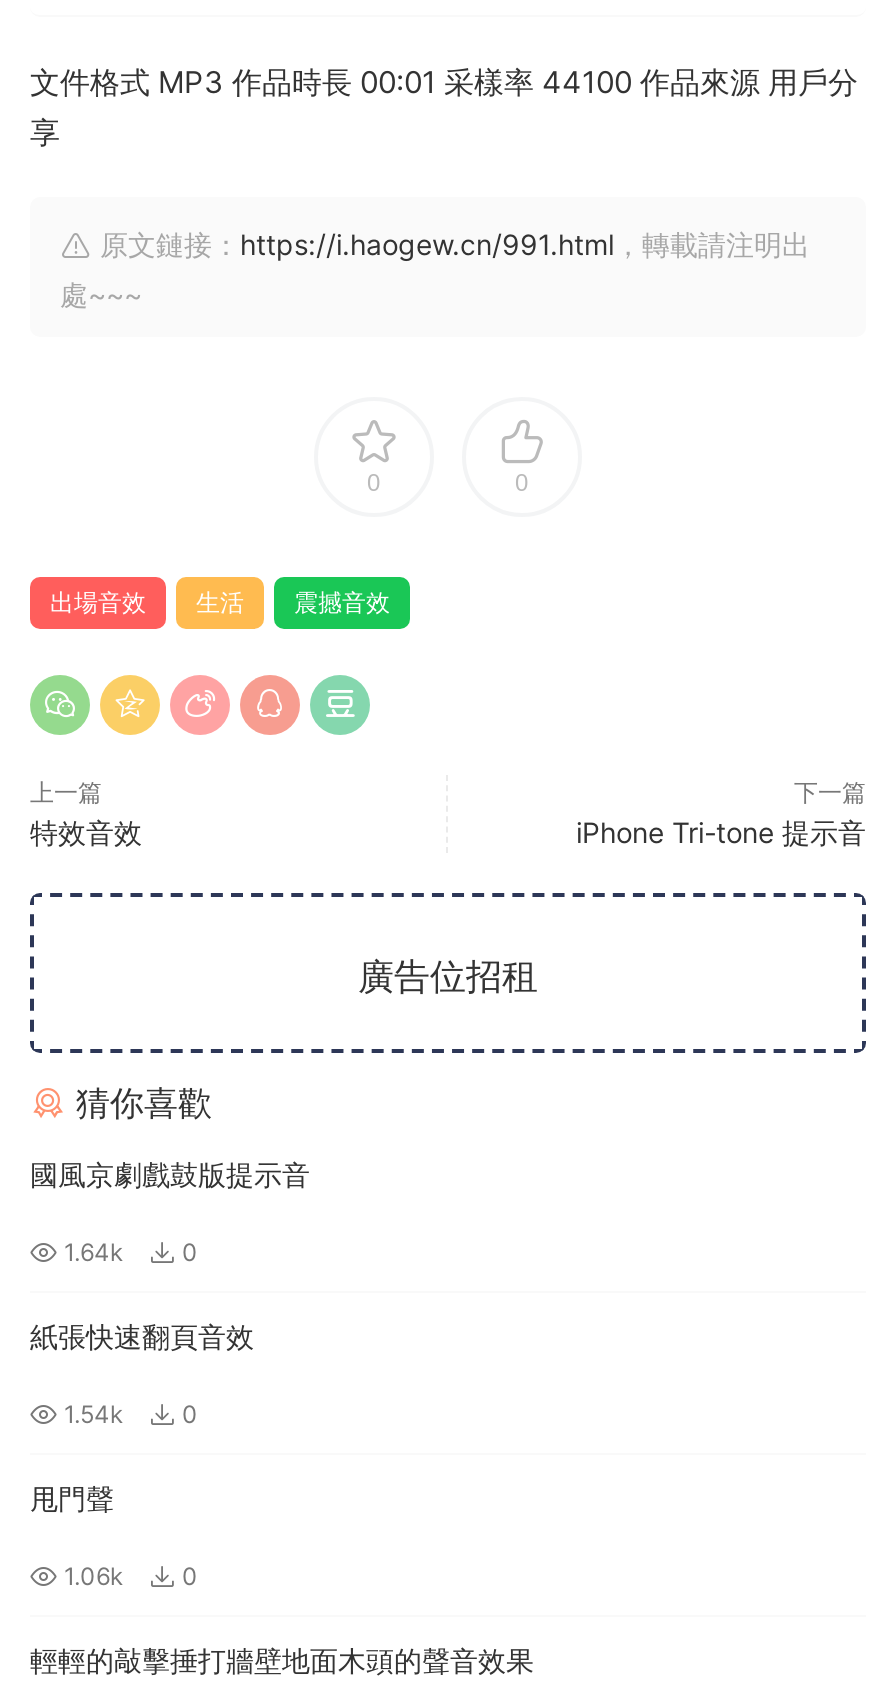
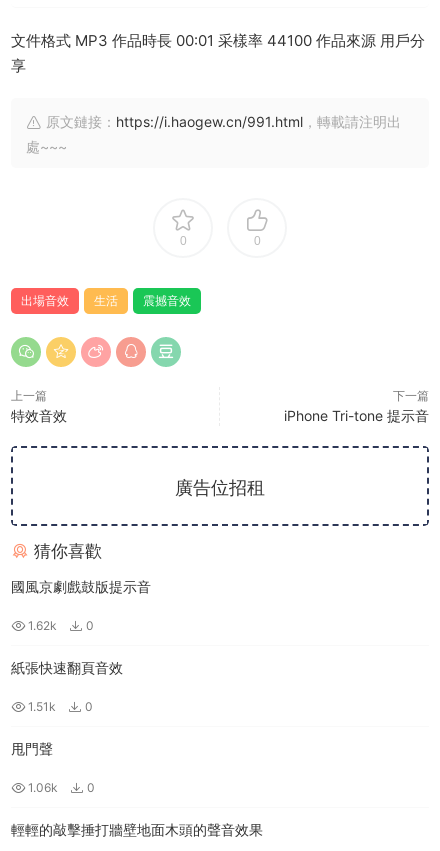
- 1.64k 0
+ 1.62k 0

- 1.54k 0
+ 1.51k 0
